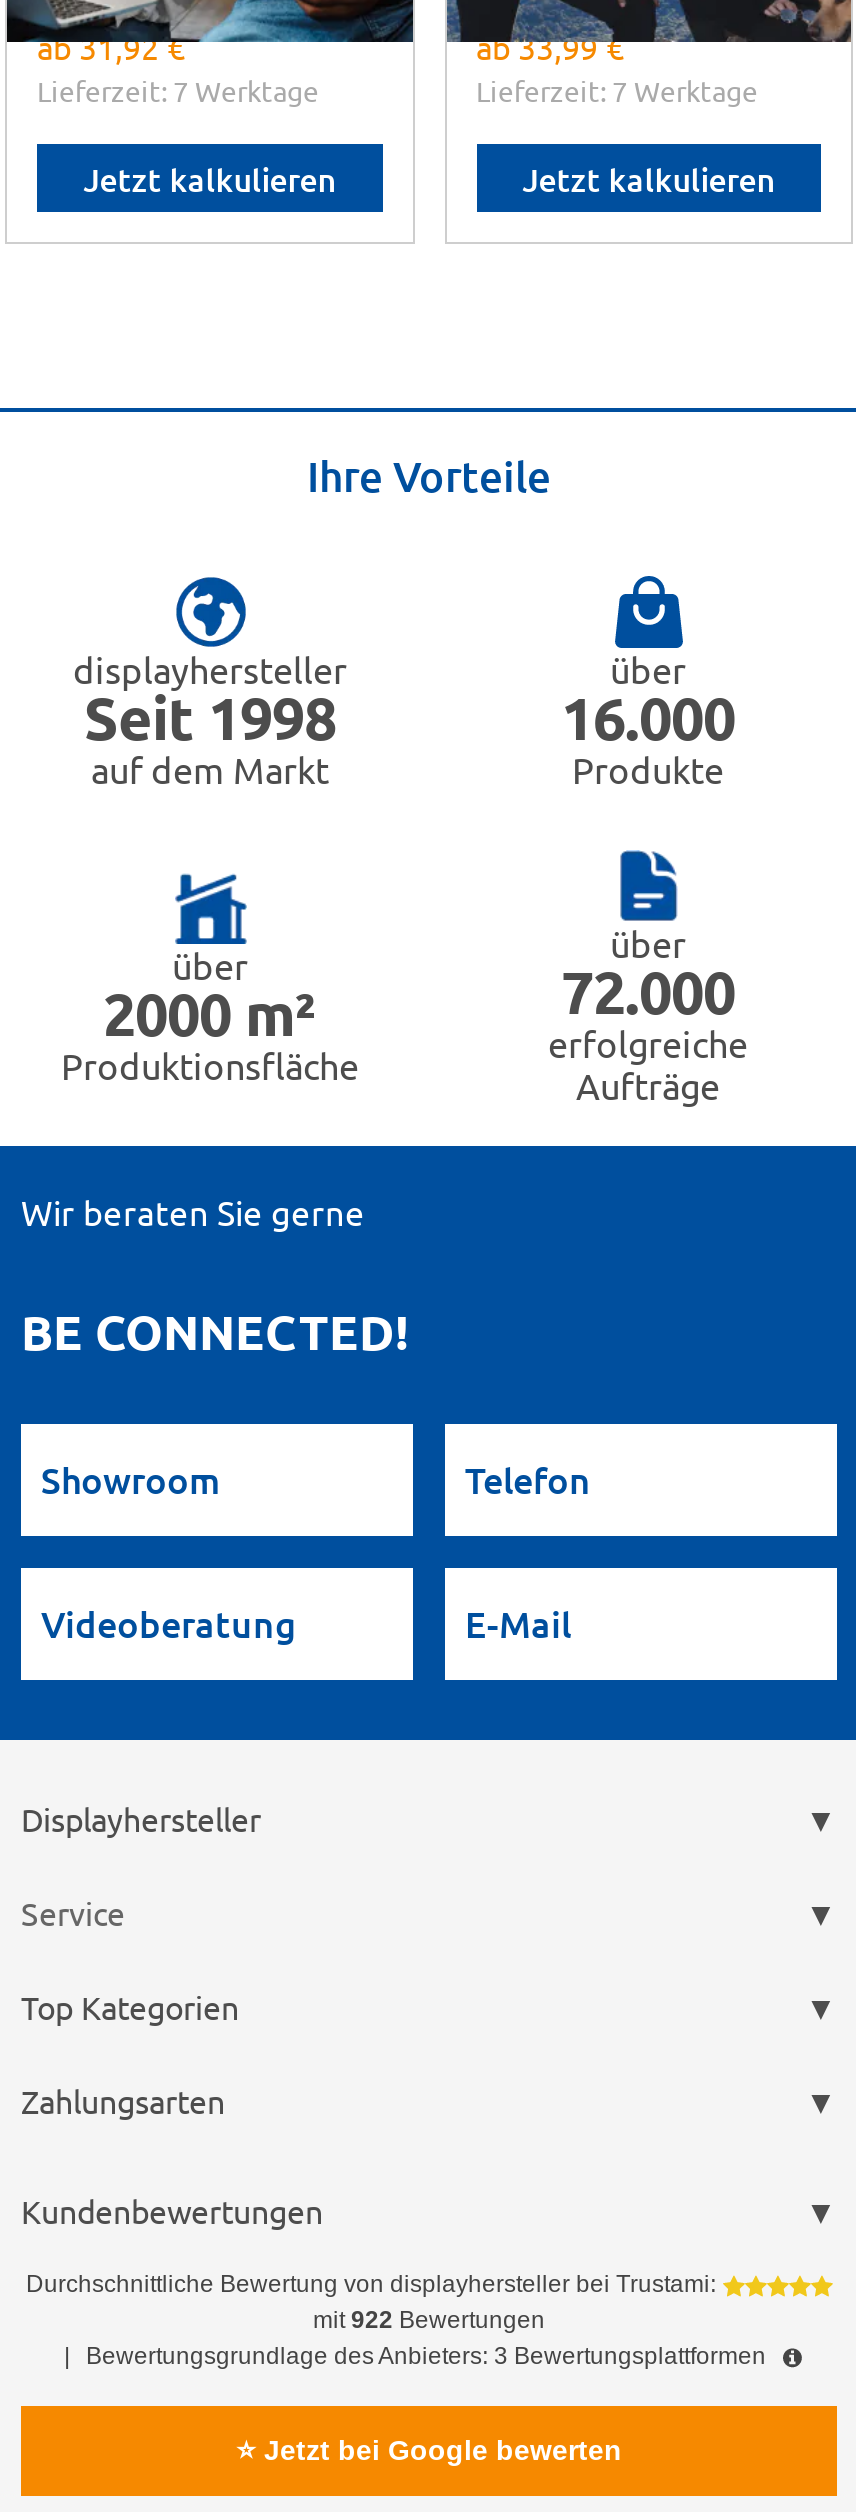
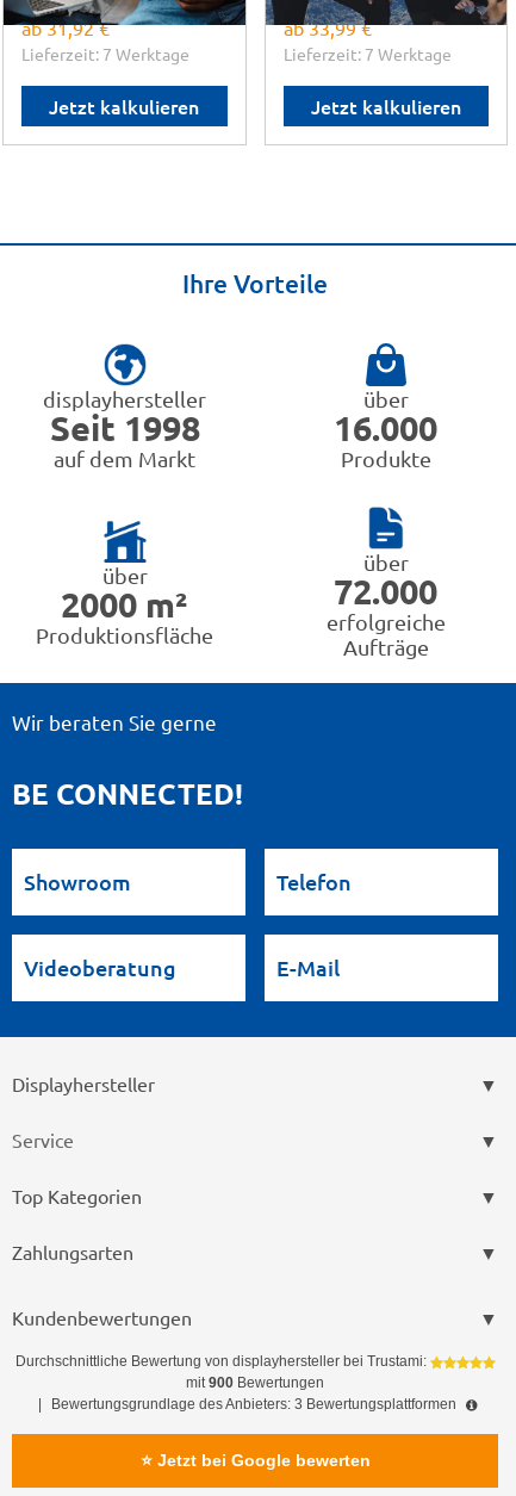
- mit 922 Bewertungen
+ mit 900 Bewertungen
